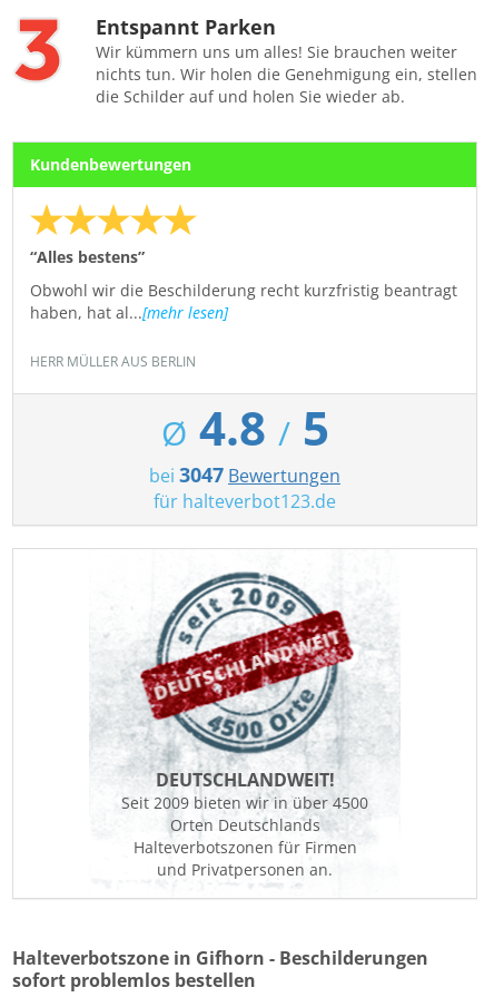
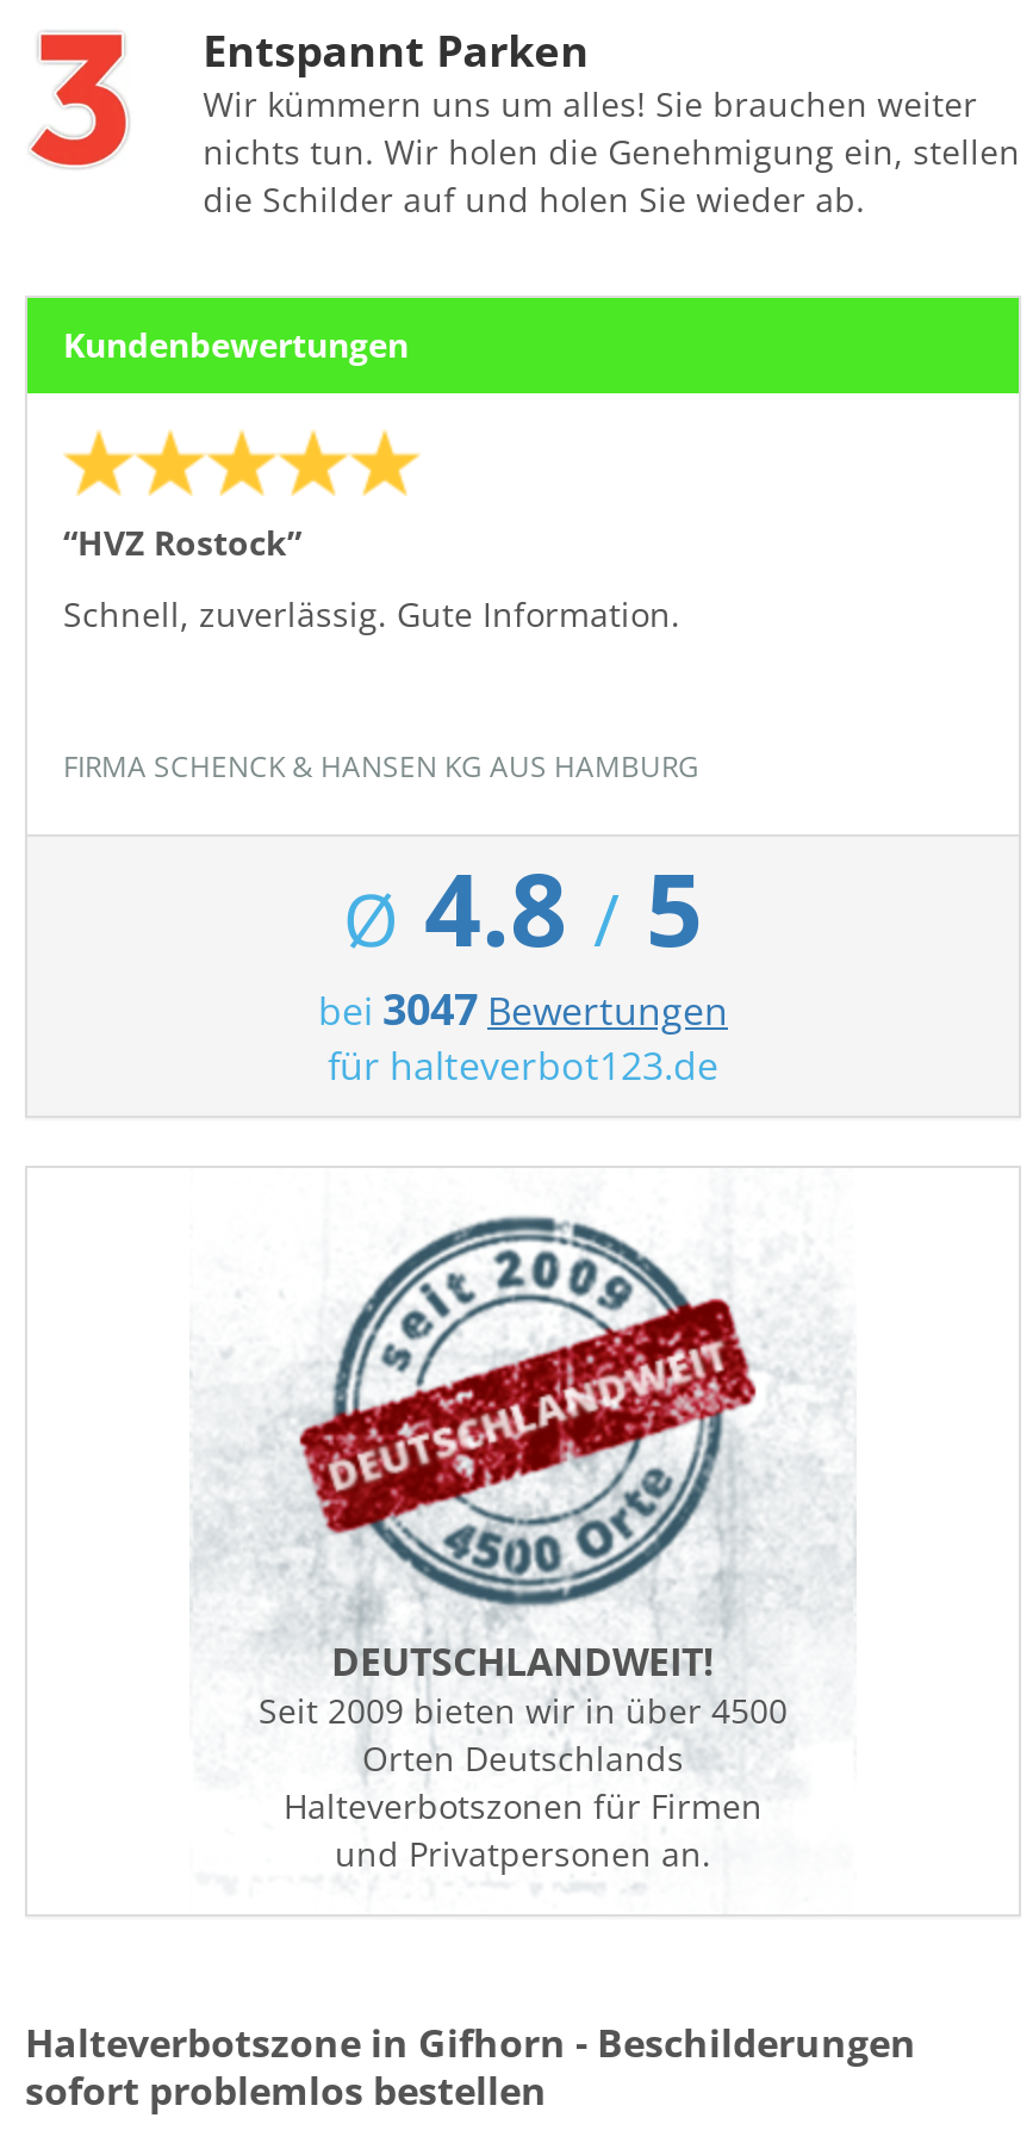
- “Alles bestens”
+ “HVZ Rostock”

- Obwohl wir die Beschilderung recht kurzfristig beantragt
- haben, hat al...[mehr lesen]
+ Schnell, zuverlässig. Gute Information.

- HERR MÜLLER AUS BERLIN
+ FIRMA SCHENCK & HANSEN KG AUS HAMBURG
